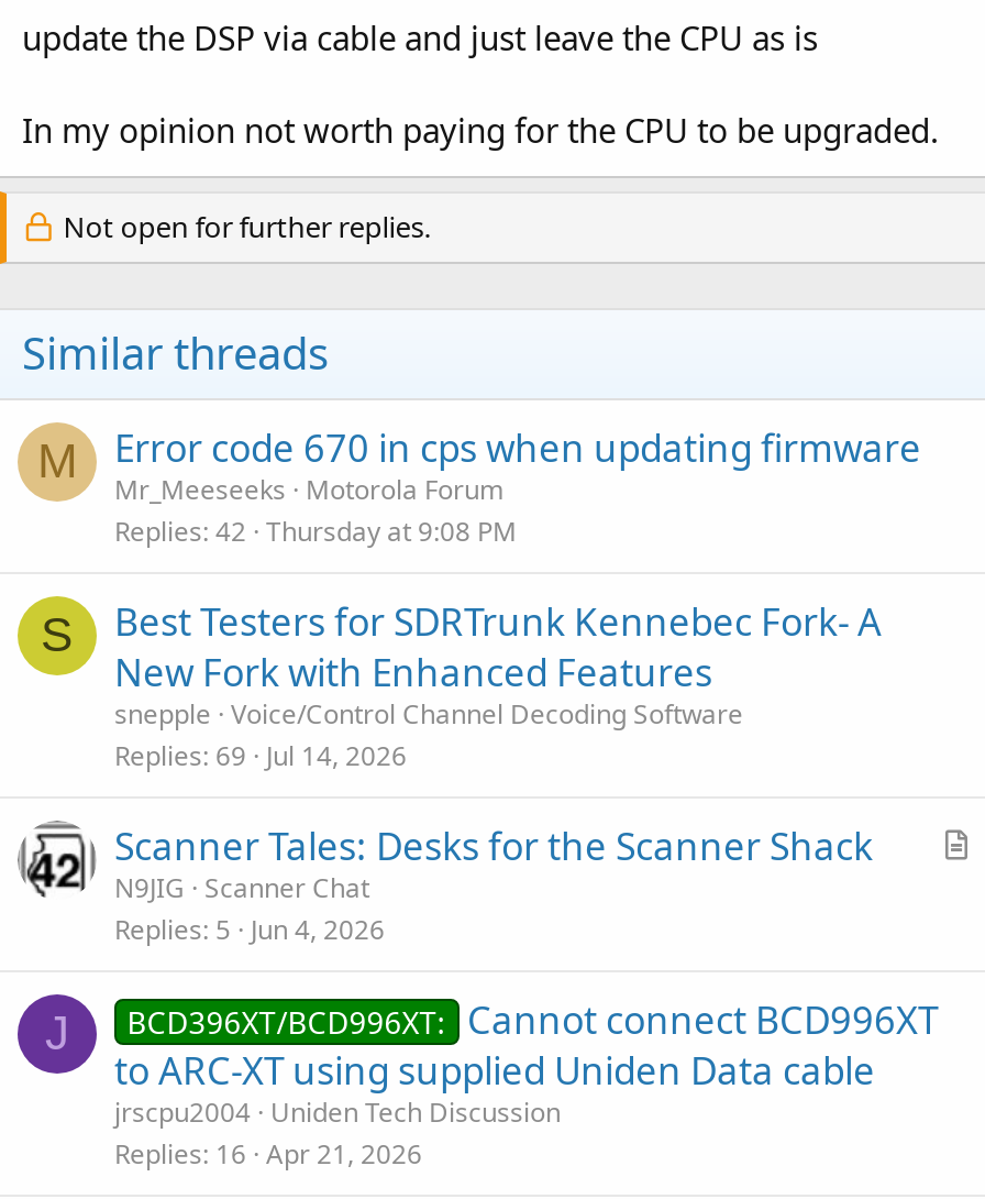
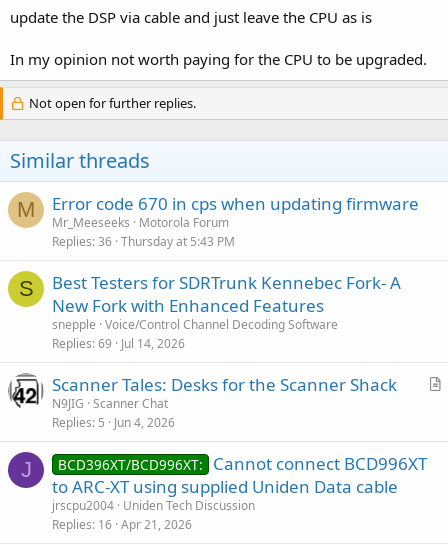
- Replies 42 Thursday at 9:08 PM
+ Replies 36 Thursday at 5:43 PM
